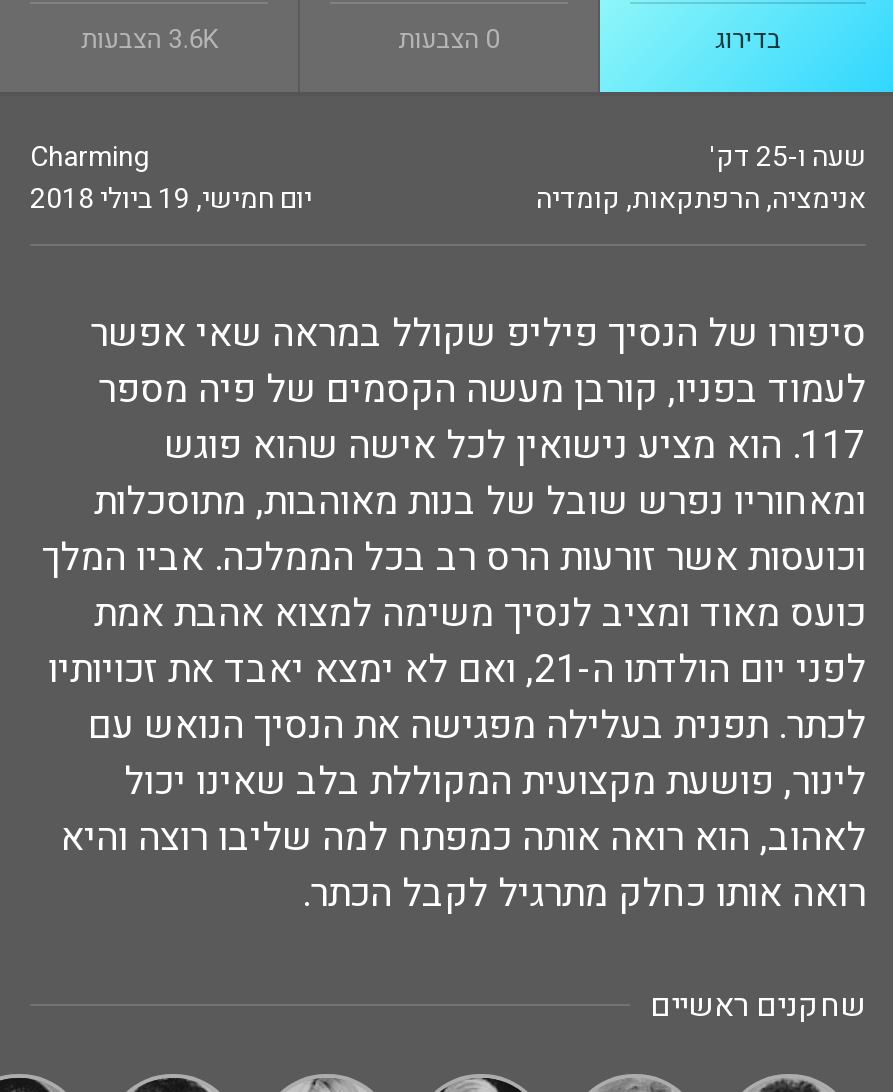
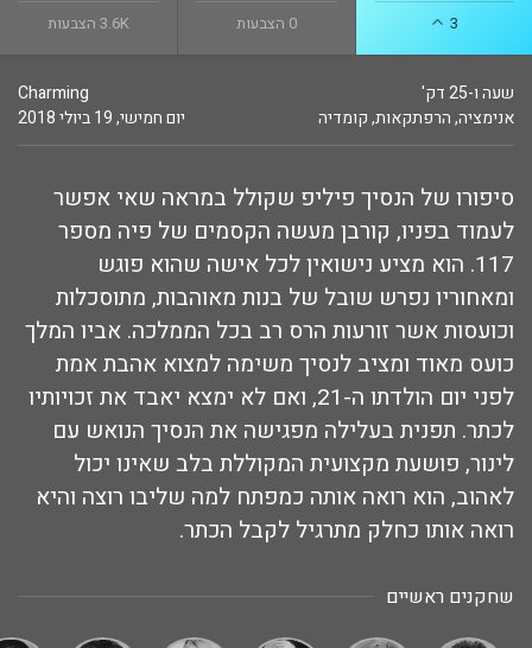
- בדירוג
+ 3
